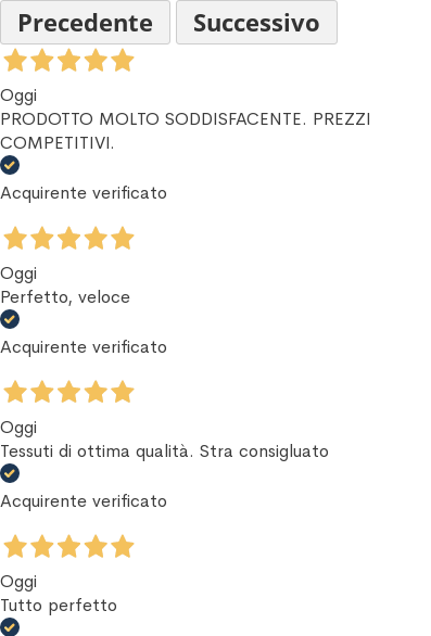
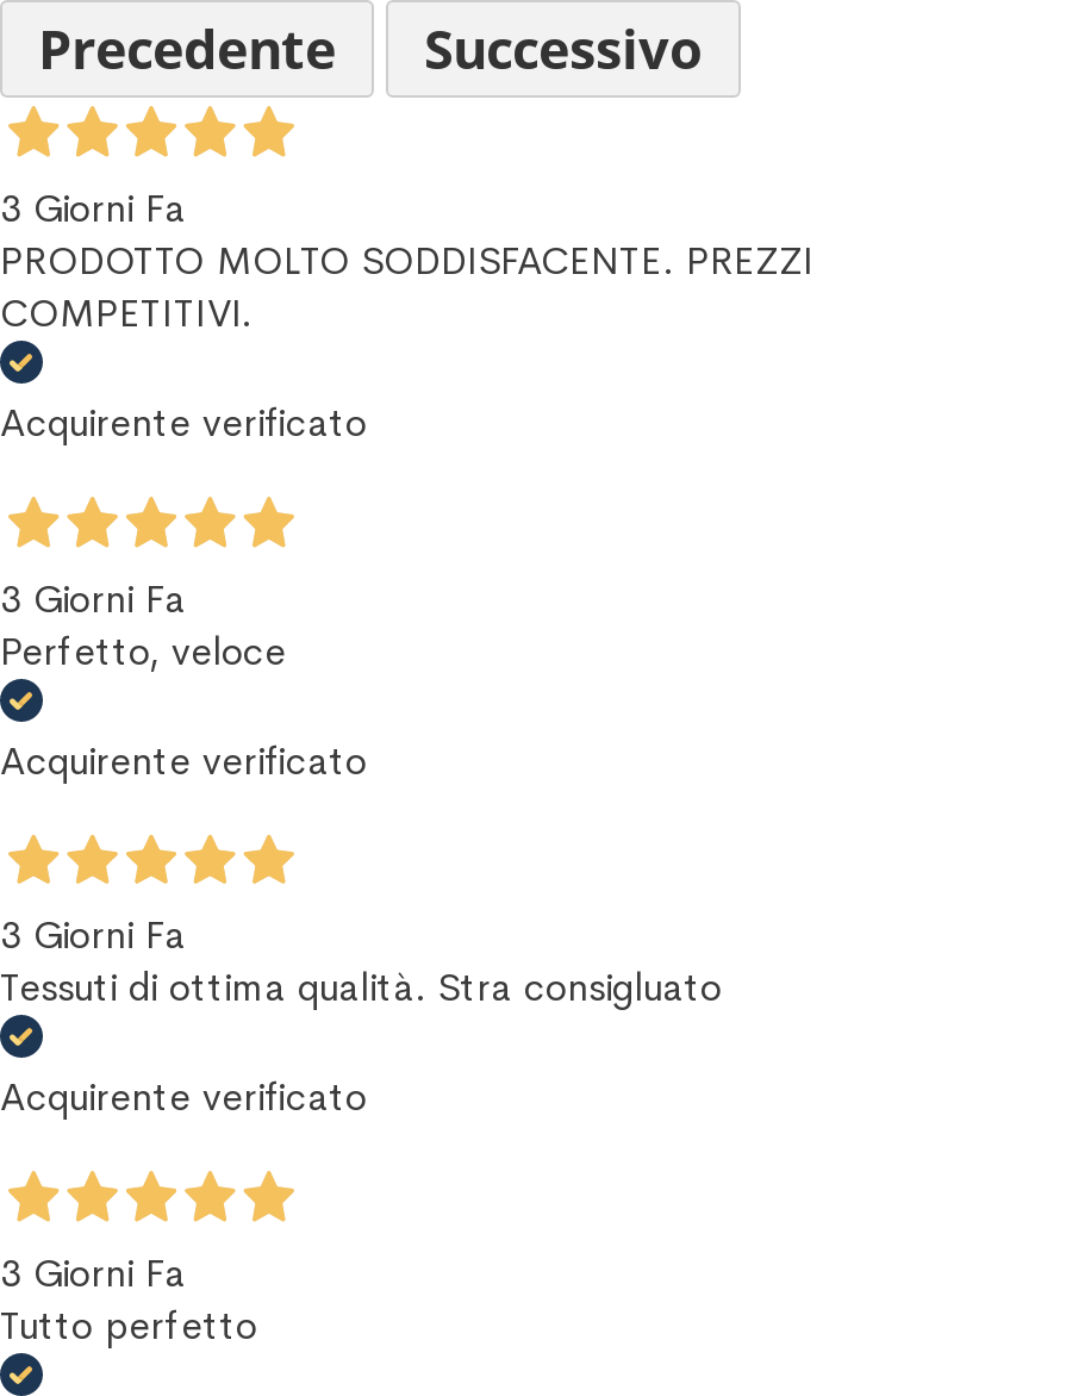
- Oggi
+ 3 Giorni Fa

- Oggi
+ 3 Giorni Fa

- Oggi
+ 3 Giorni Fa

- Oggi
+ 3 Giorni Fa
